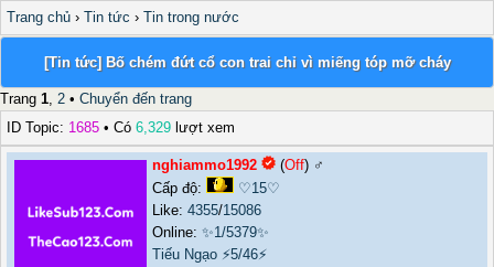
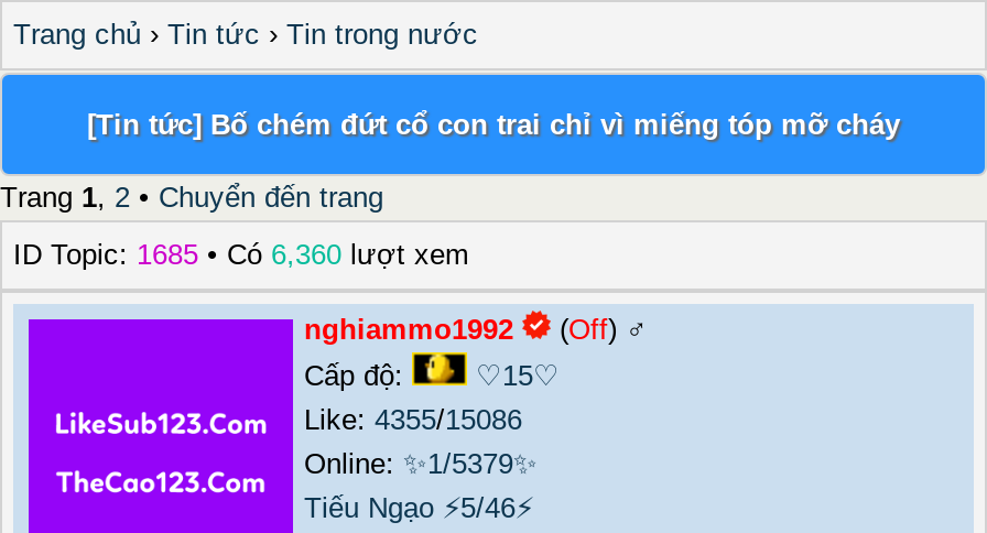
- ID Topic: 1685 • Có 6,329 lượt xem
+ ID Topic: 1685 • Có 6,360 lượt xem
